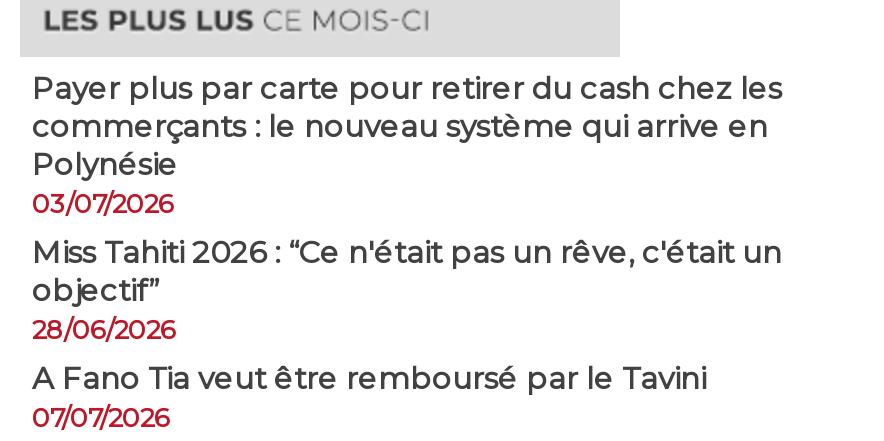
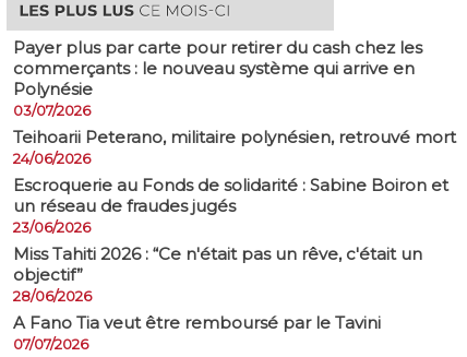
+ Teihoarii Peterano, militaire polynésien, retrouvé mort
+ 24/06/2026
+ Escroquerie au Fonds de solidarité : Sabine Boiron et
+ un réseau de fraudes jugés
+ 23/06/2026
